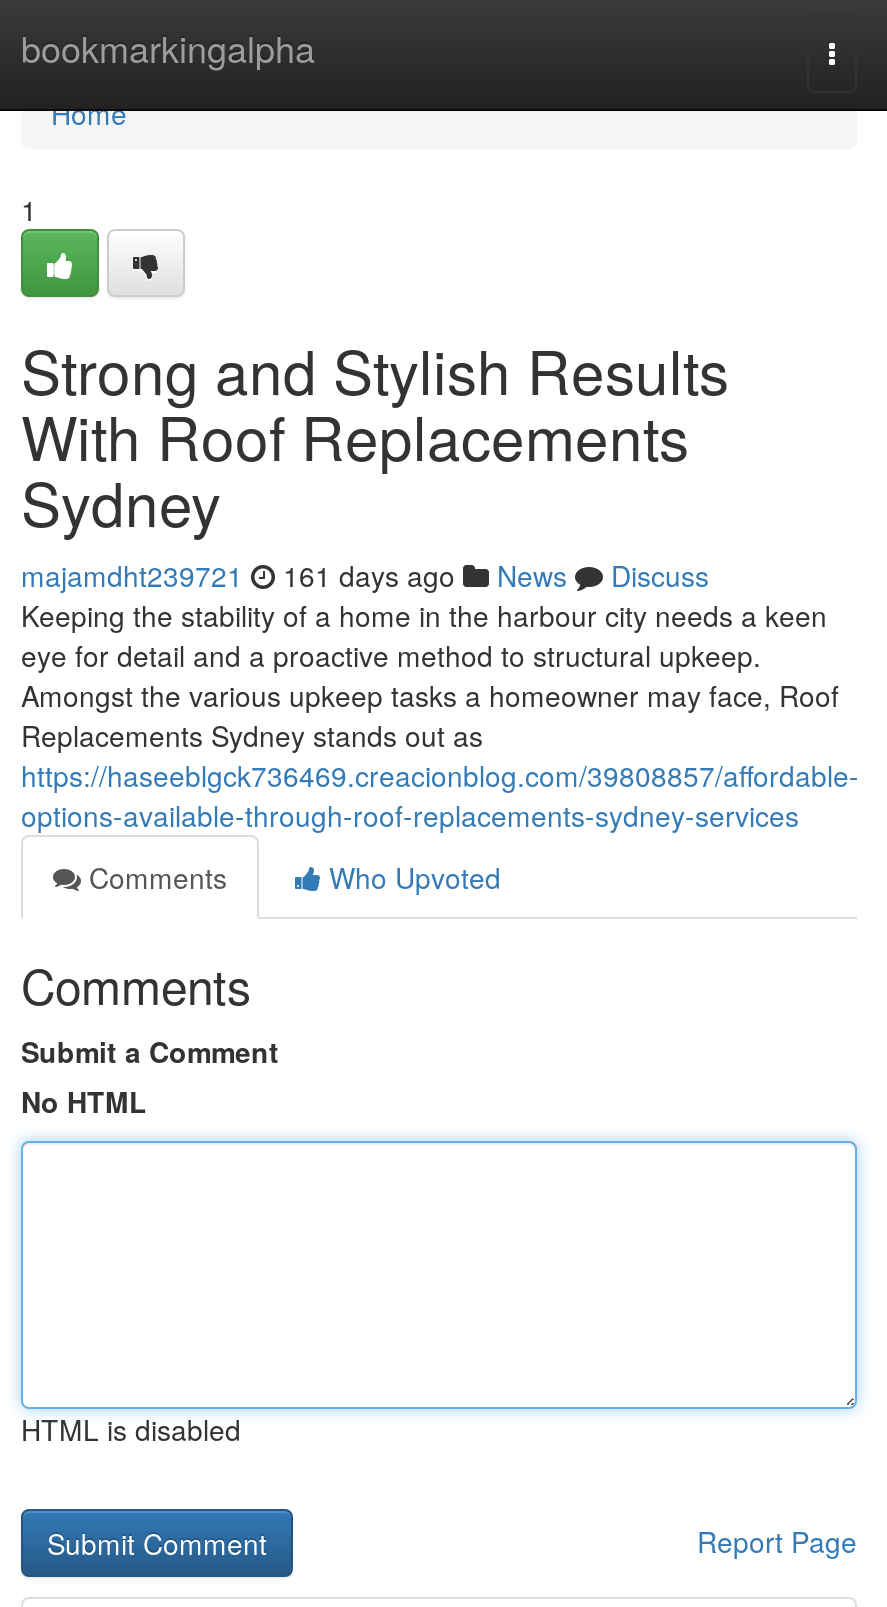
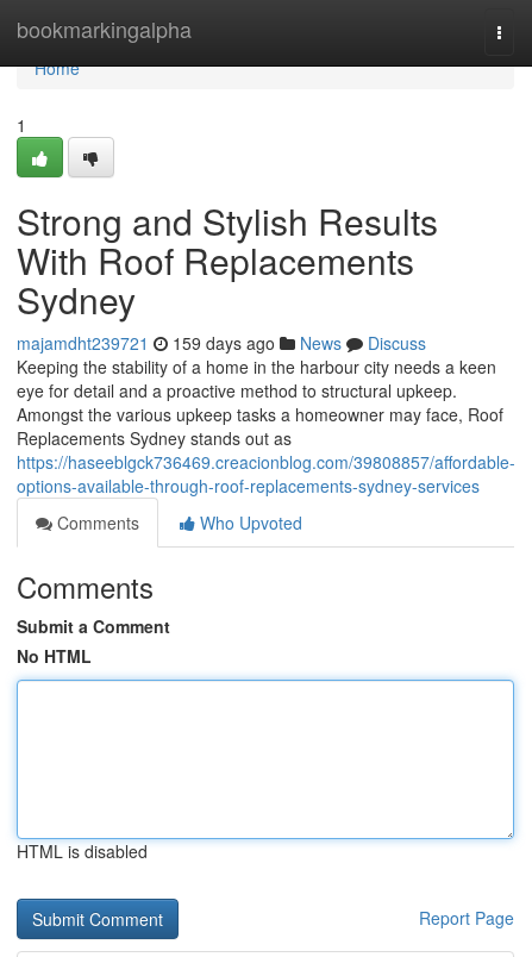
- majamdht239721 161 days ago News Discuss
+ majamdht239721 159 days ago News Discuss
